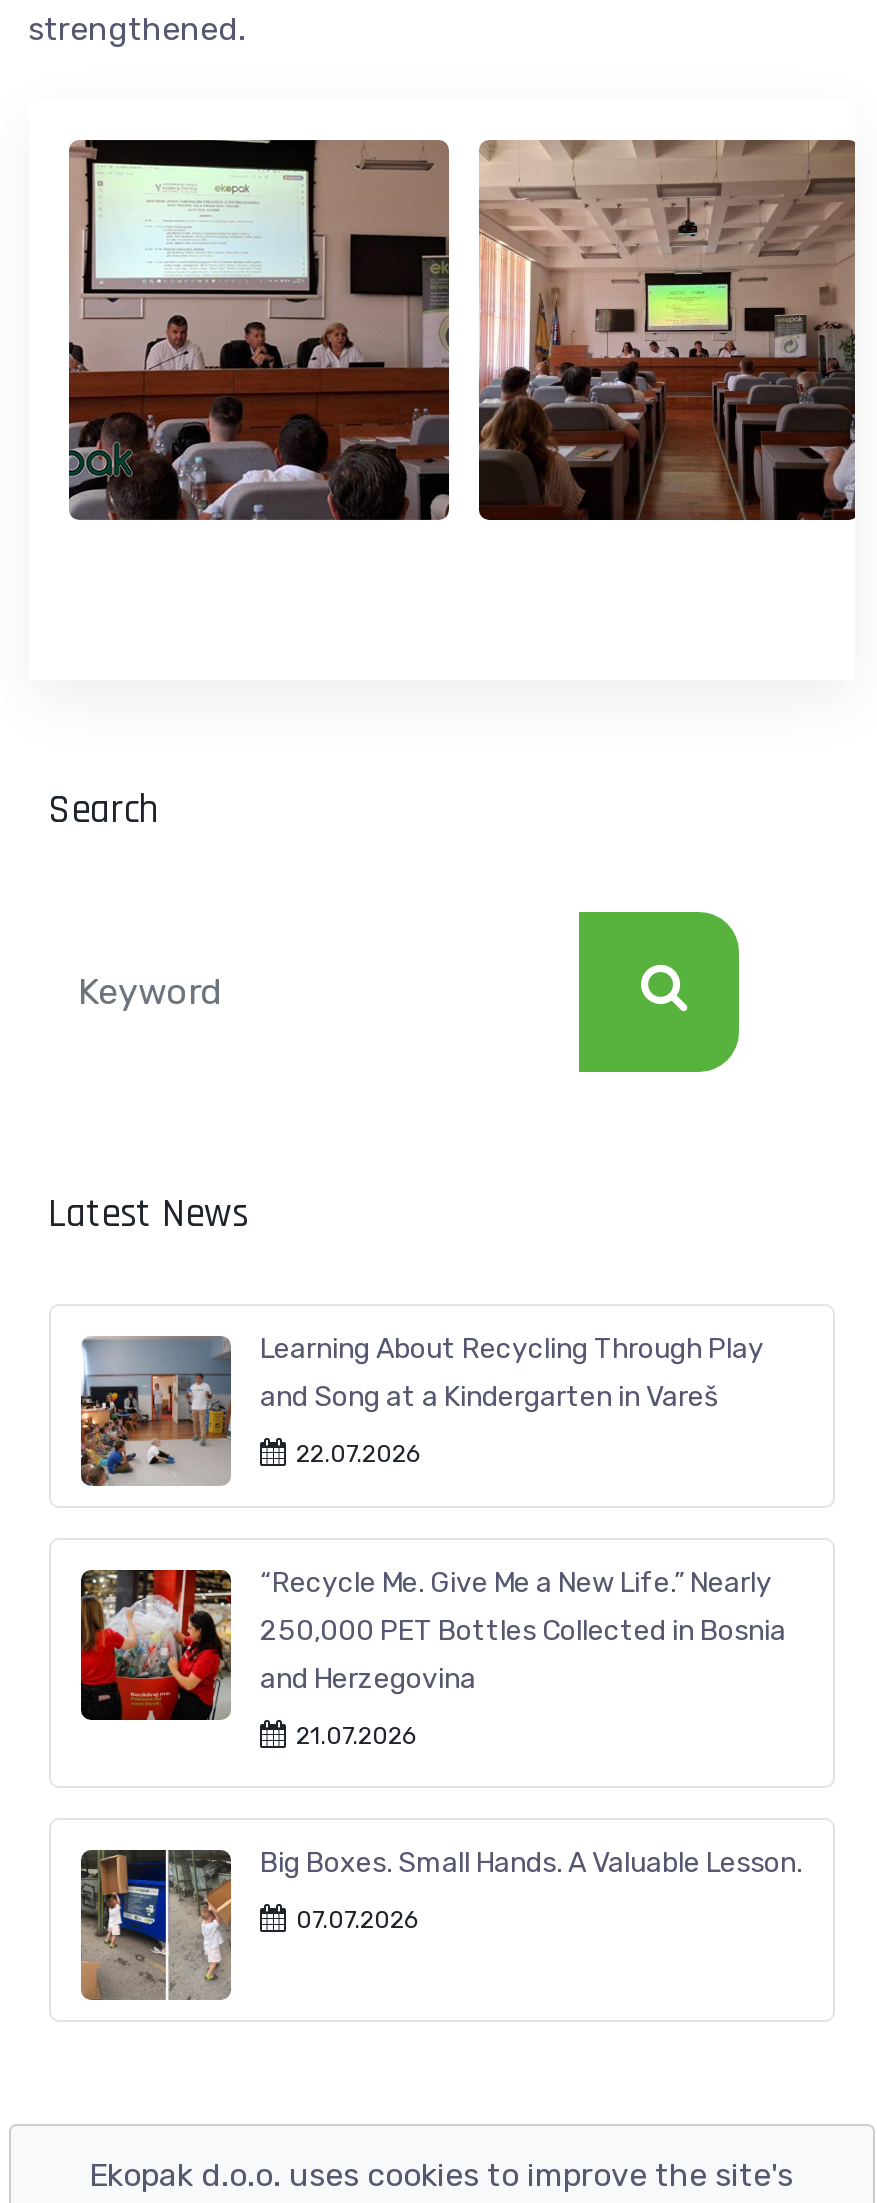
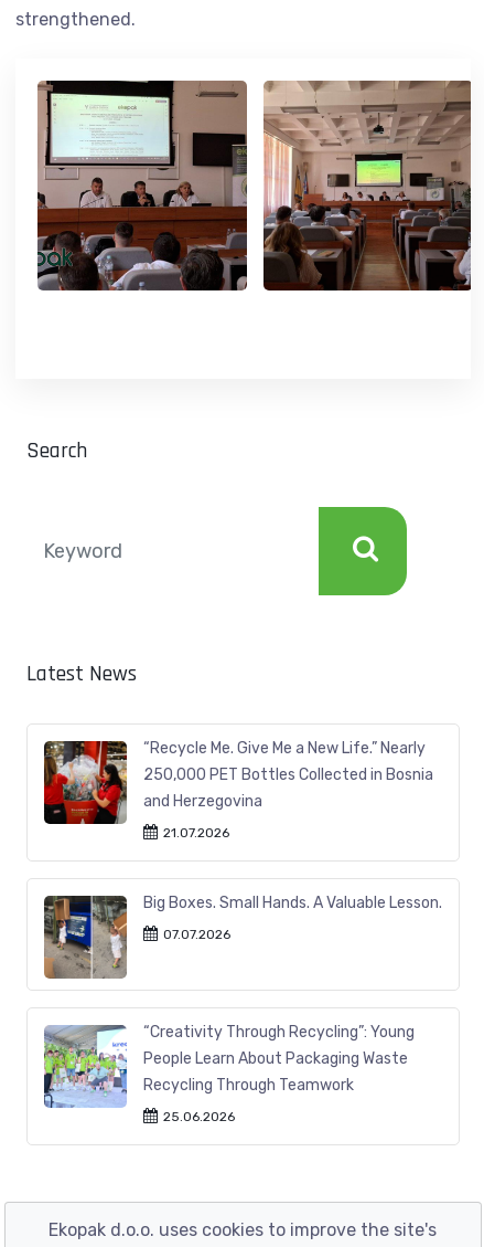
- [image]
- Learning About Recycling Through Play
- and Song at a Kindergarten in Vareš
- 22.07.2026

moved up: [image] | “Recycle Me. Give Me a New Life.” Nearly | 250,000 PET Bottles Collected in Bosnia | and Herzegovina | 21.07.2026 | Big Boxes. Small Hands. A Valuable Lesson. | 07.07.2026

+ [image]
+ “Creativity Through Recycling”: Young
+ People Learn About Packaging Waste
+ Recycling Through Teamwork
+ 25.06.2026
